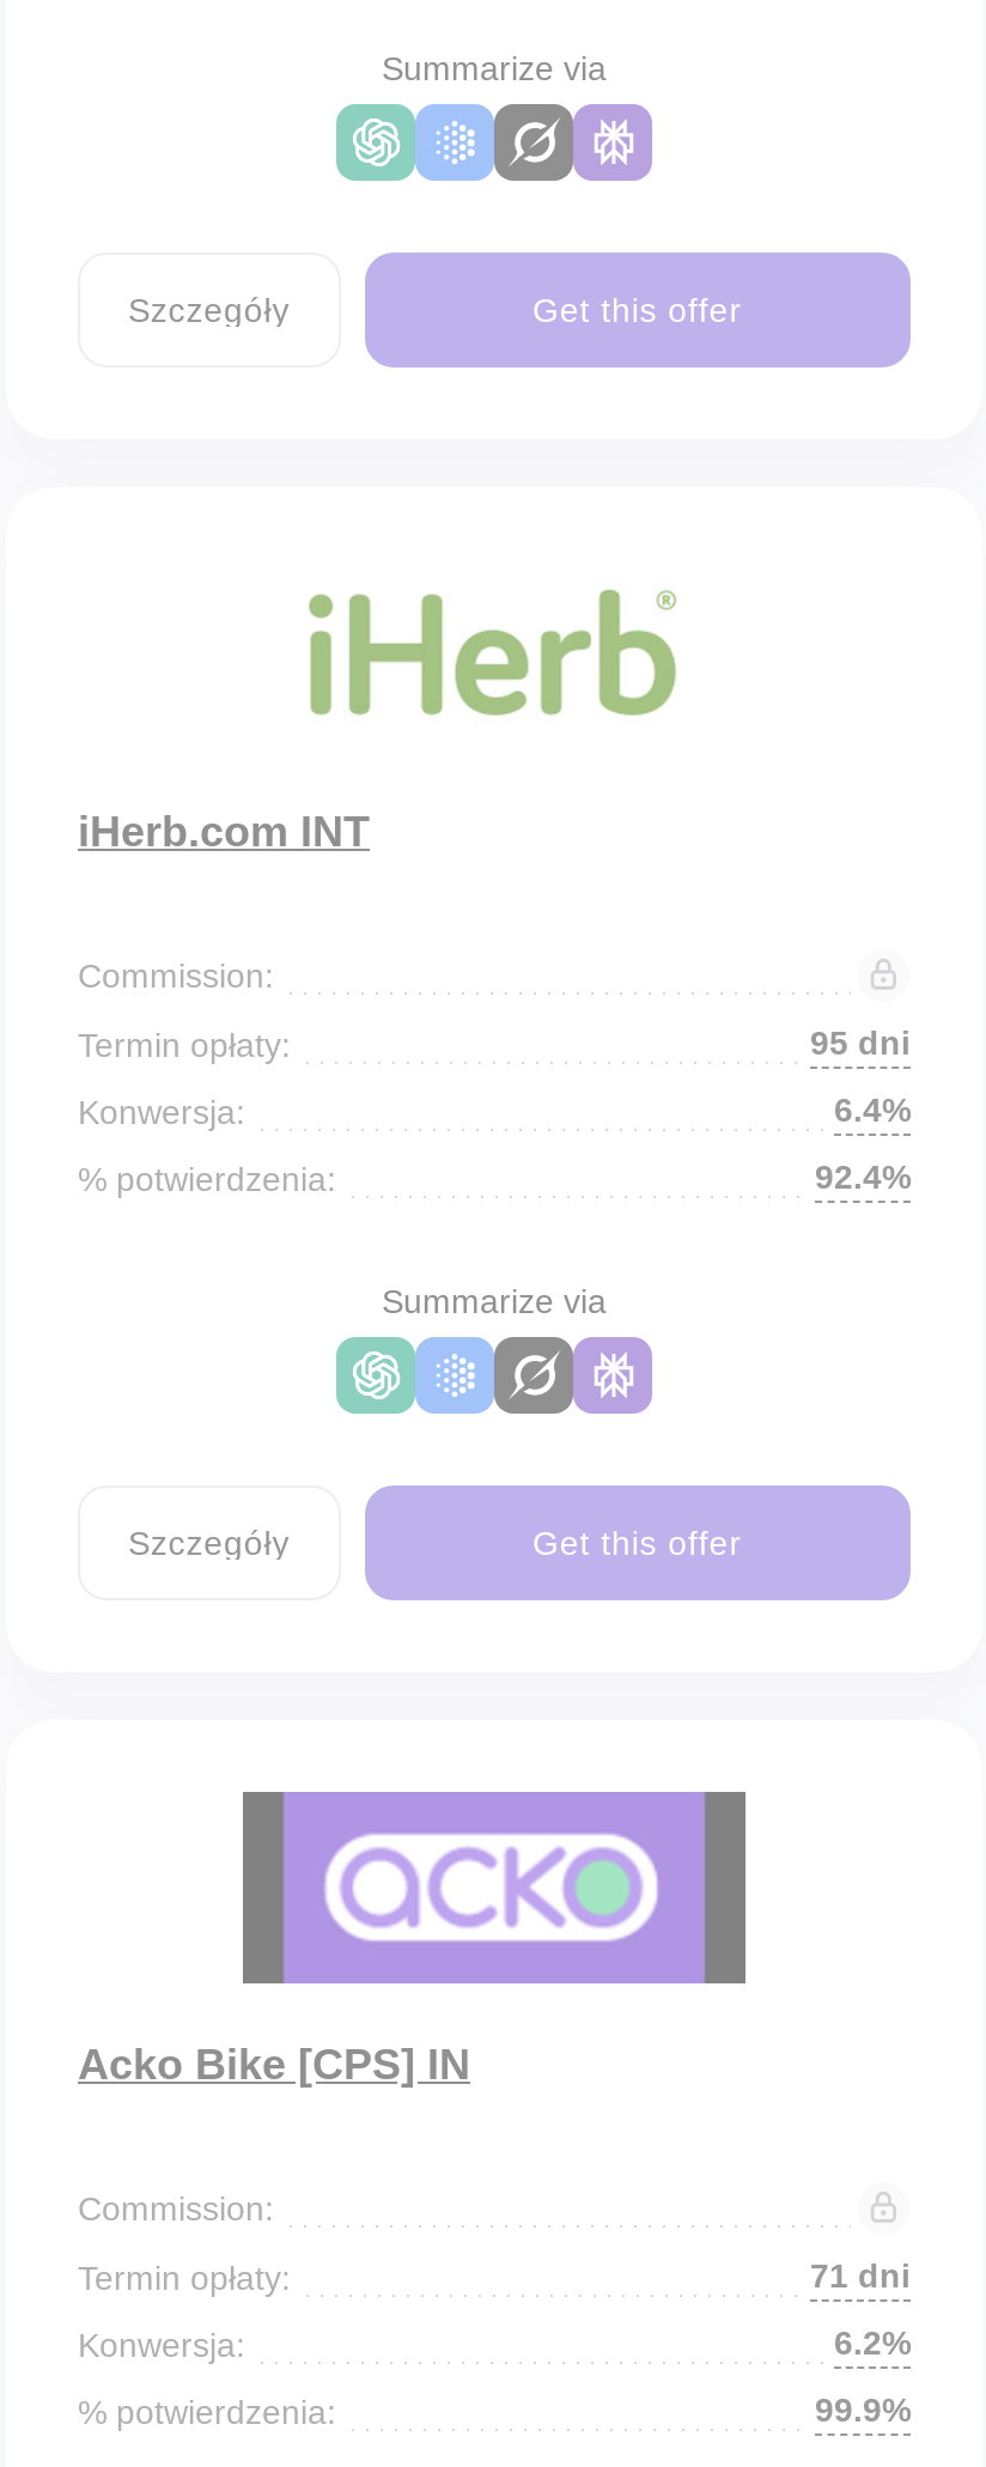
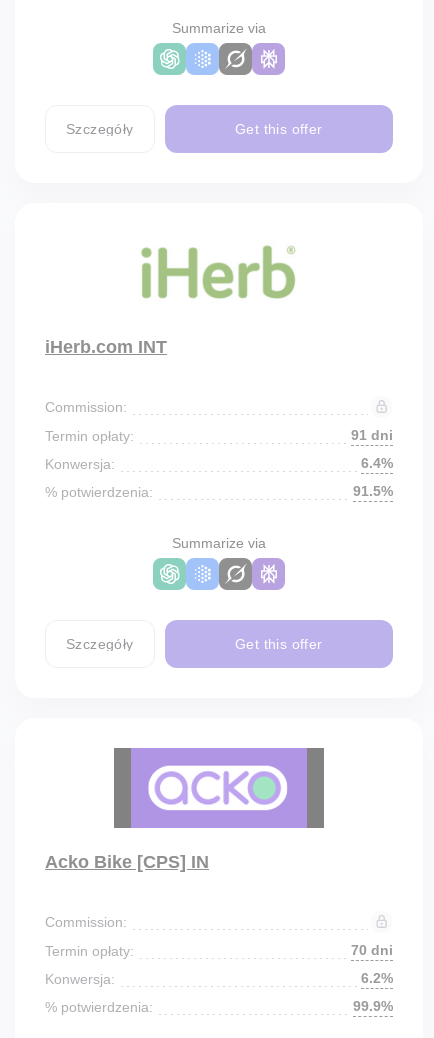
- 95 dni
+ 91 dni

- 92.4%
+ 91.5%

- 71 dni
+ 70 dni
